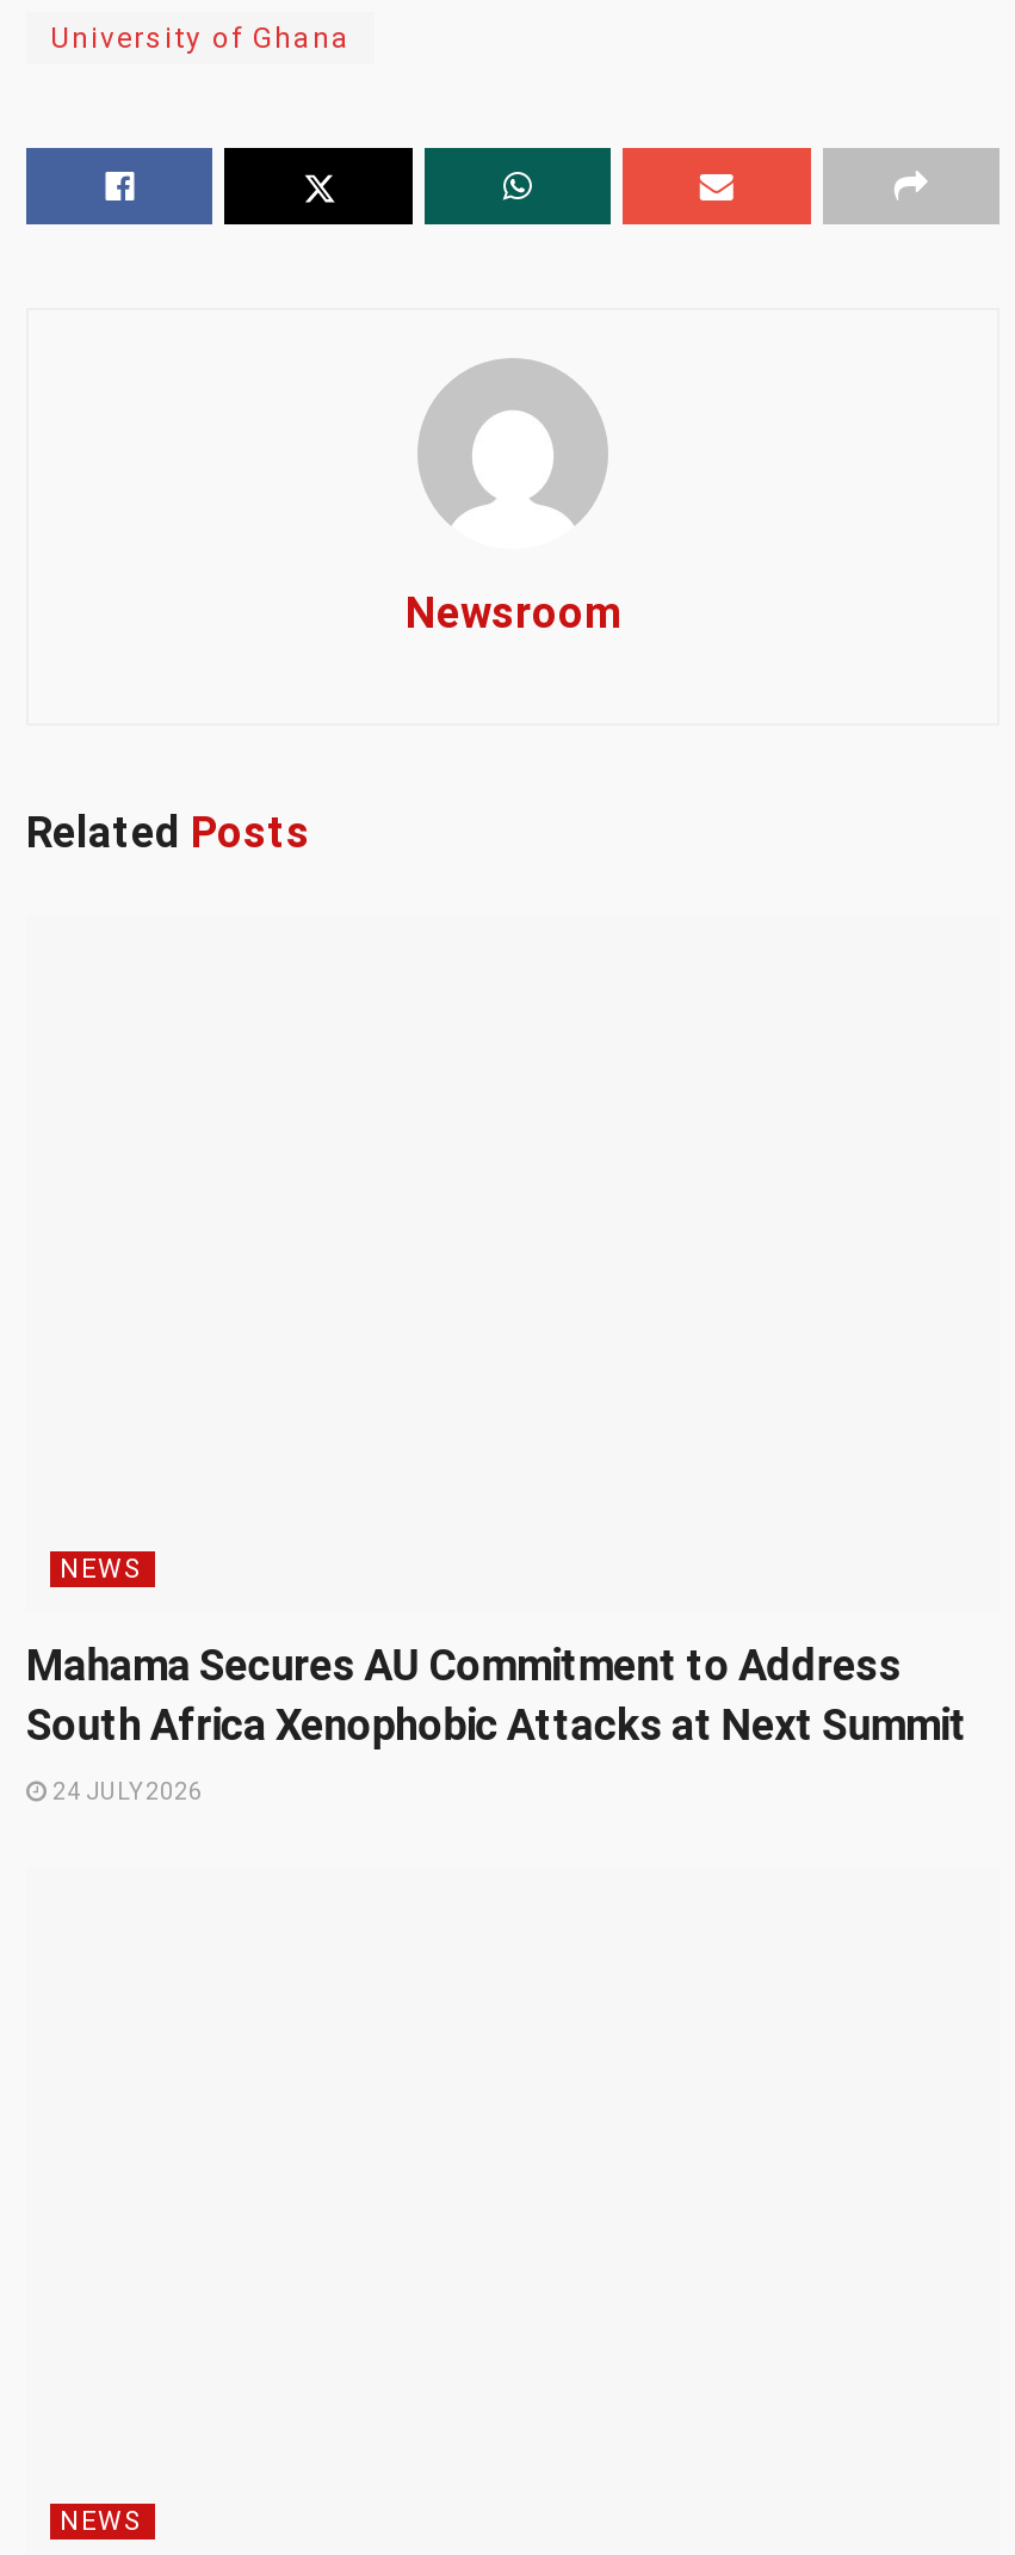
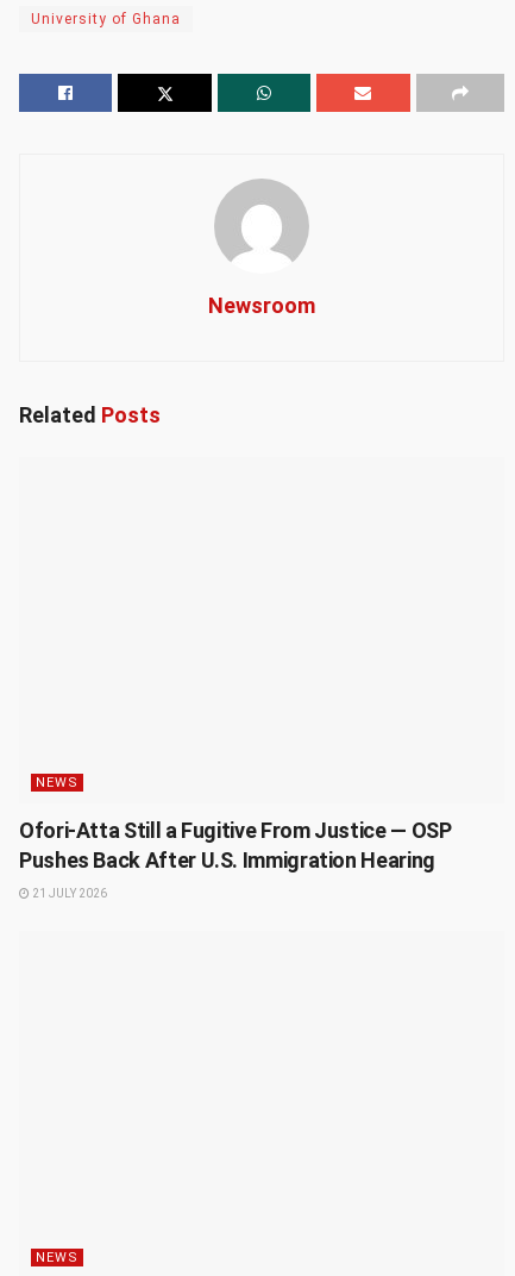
- Mahama Secures AU Commitment to Address
- South Africa Xenophobic Attacks at Next Summit
+ Ofori-Atta Still a Fugitive From Justice — OSP
+ Pushes Back After U.S. Immigration Hearing

- 24 JULY 2026
+ 21 JULY 2026
